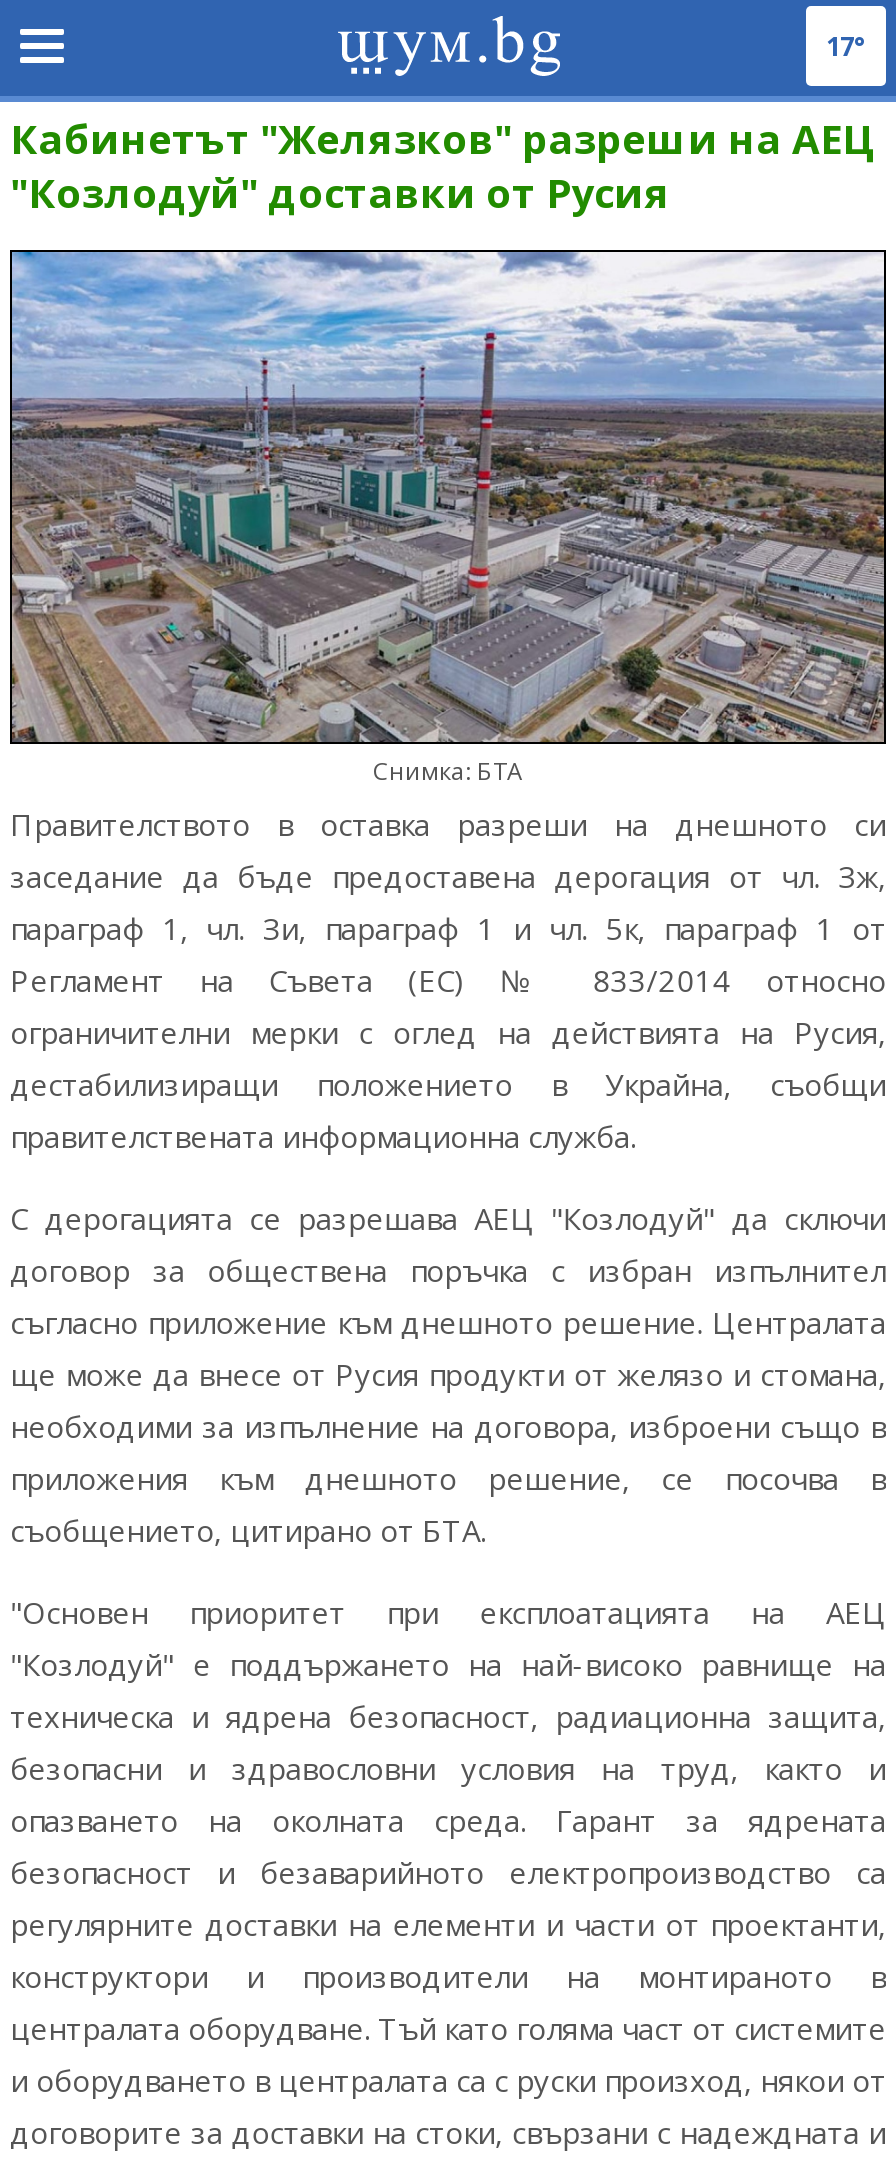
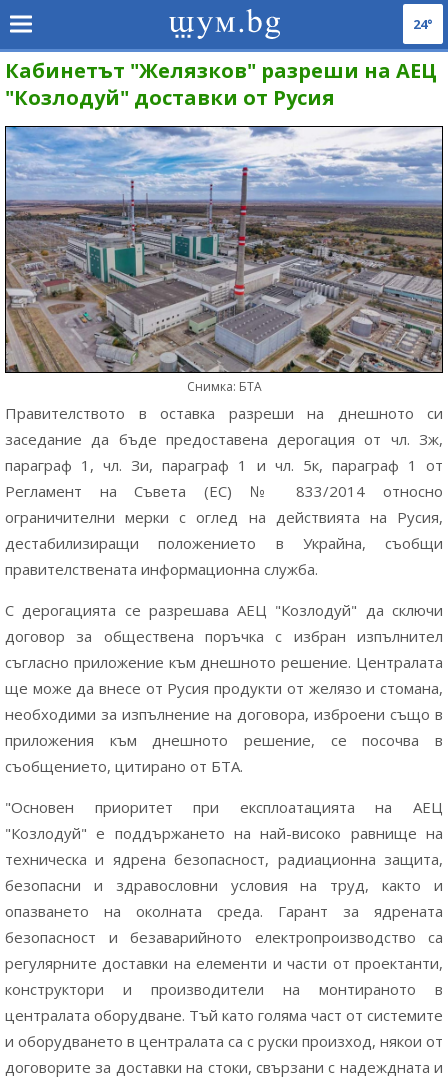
- 17°
+ 24°
